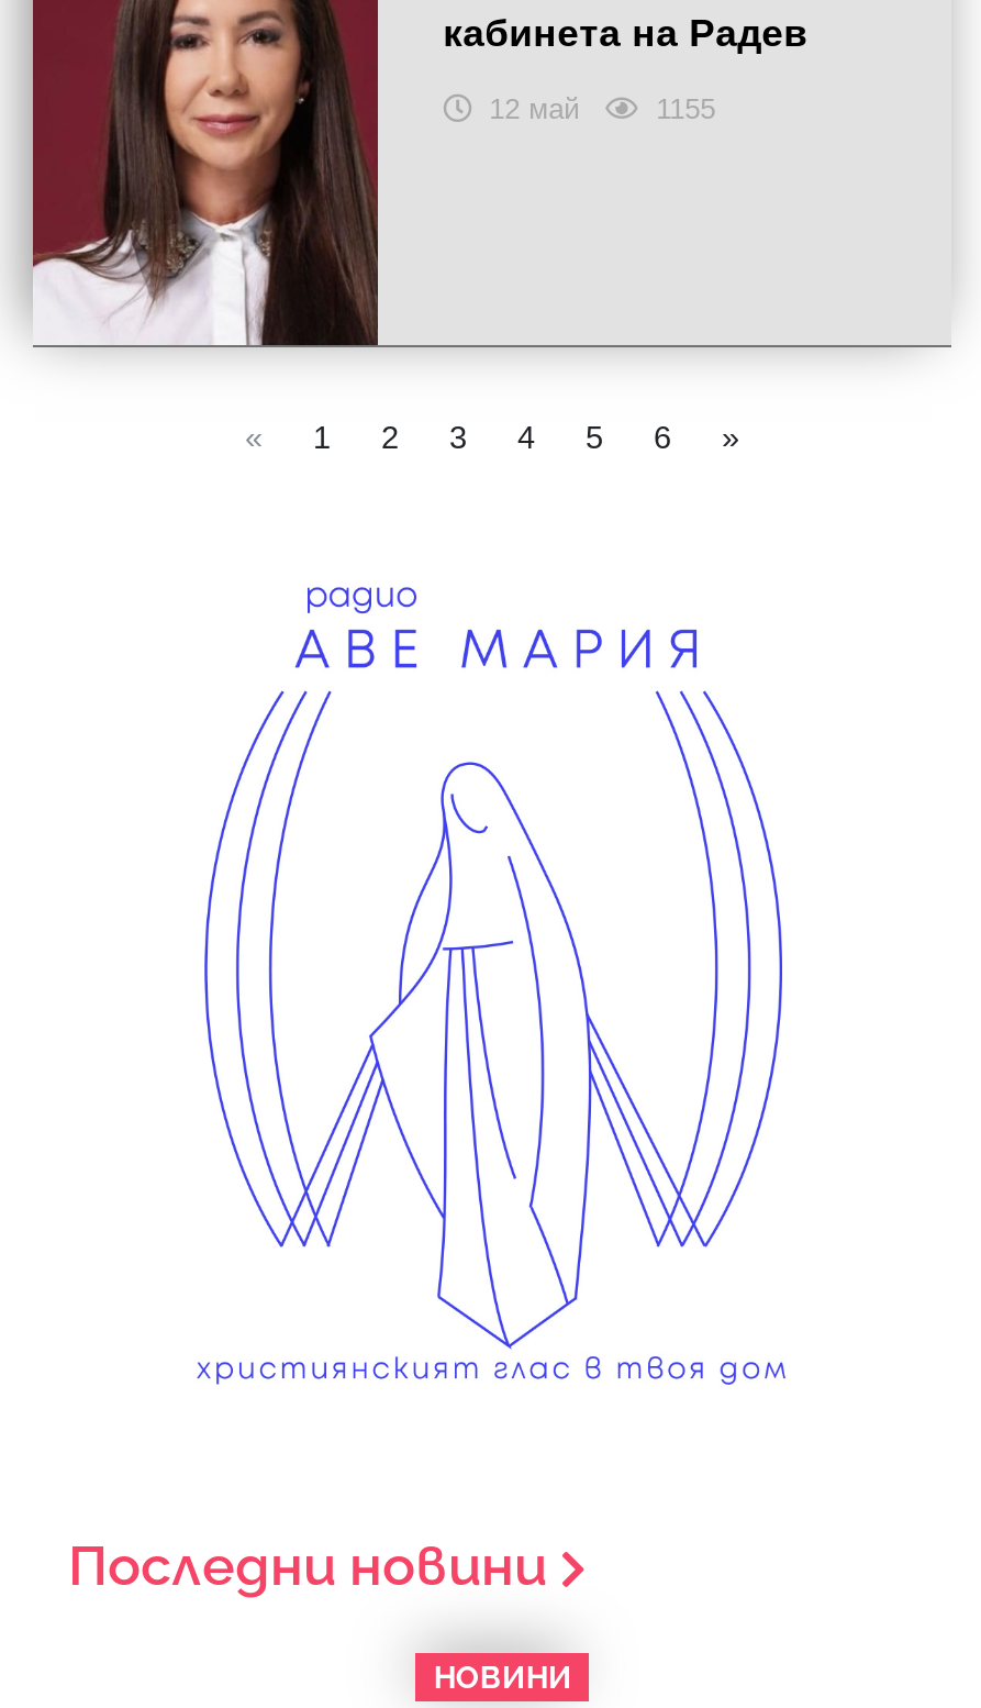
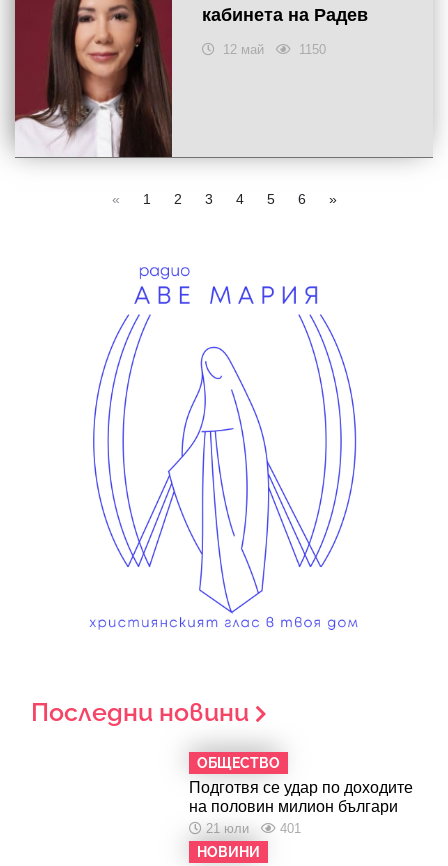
- 1155
+ 1150

+ ОБЩЕСТВО
+ Подготвя се удар по доходите
+ на половин милион българи
+ 21 юли
+ 401
